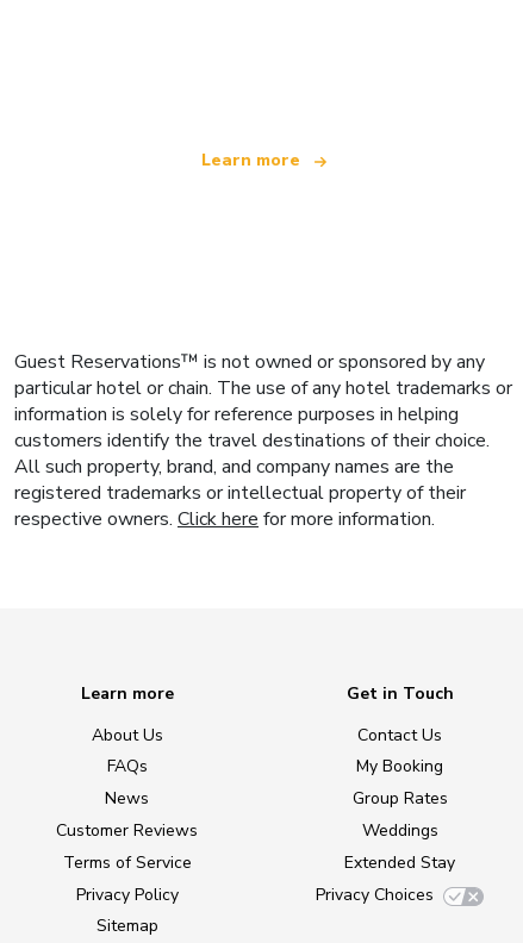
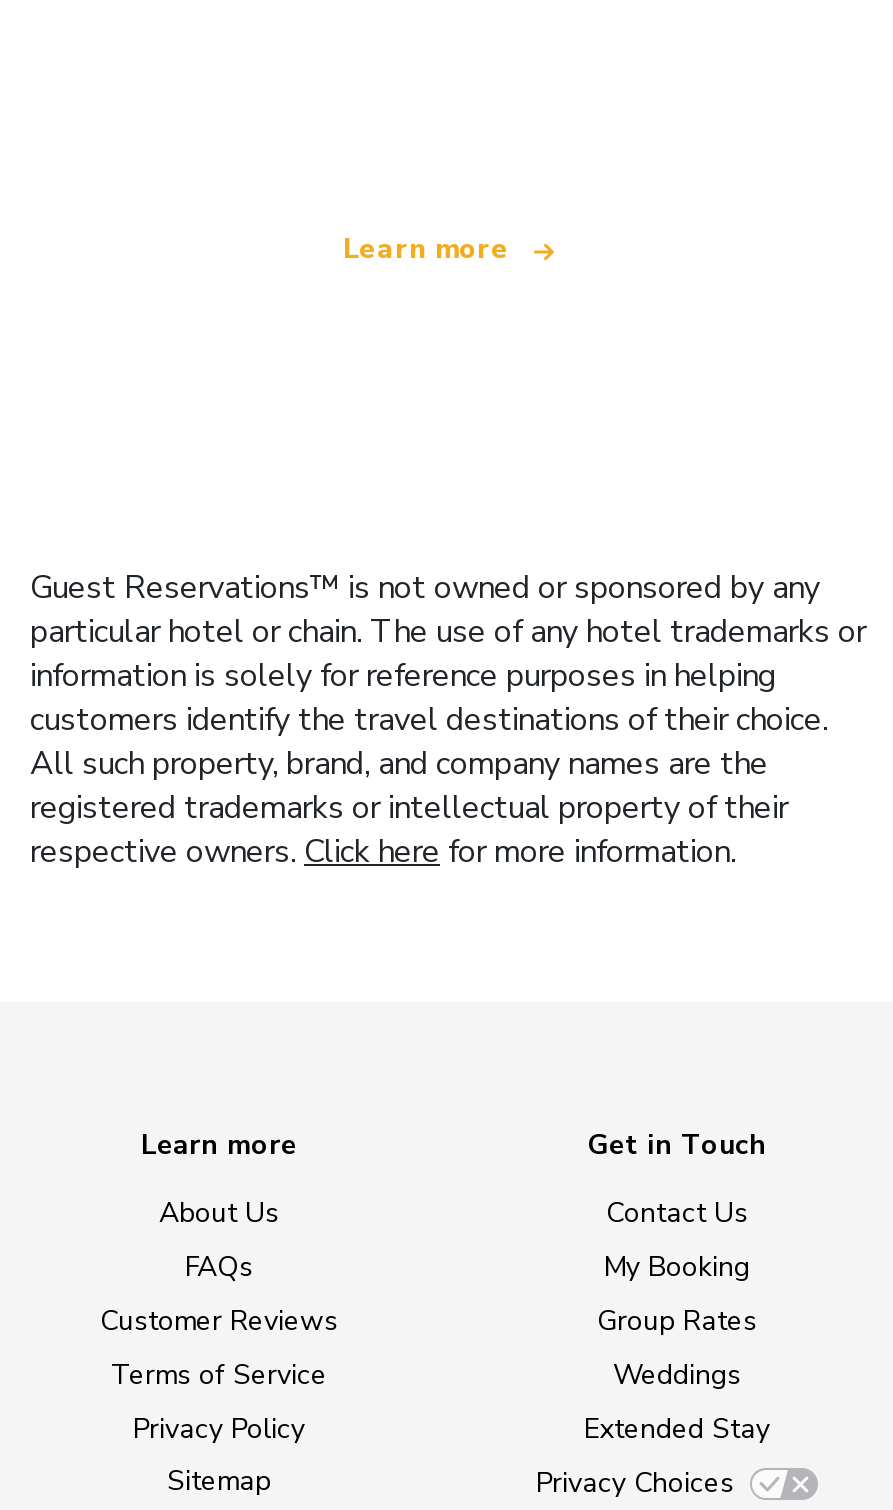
- News
